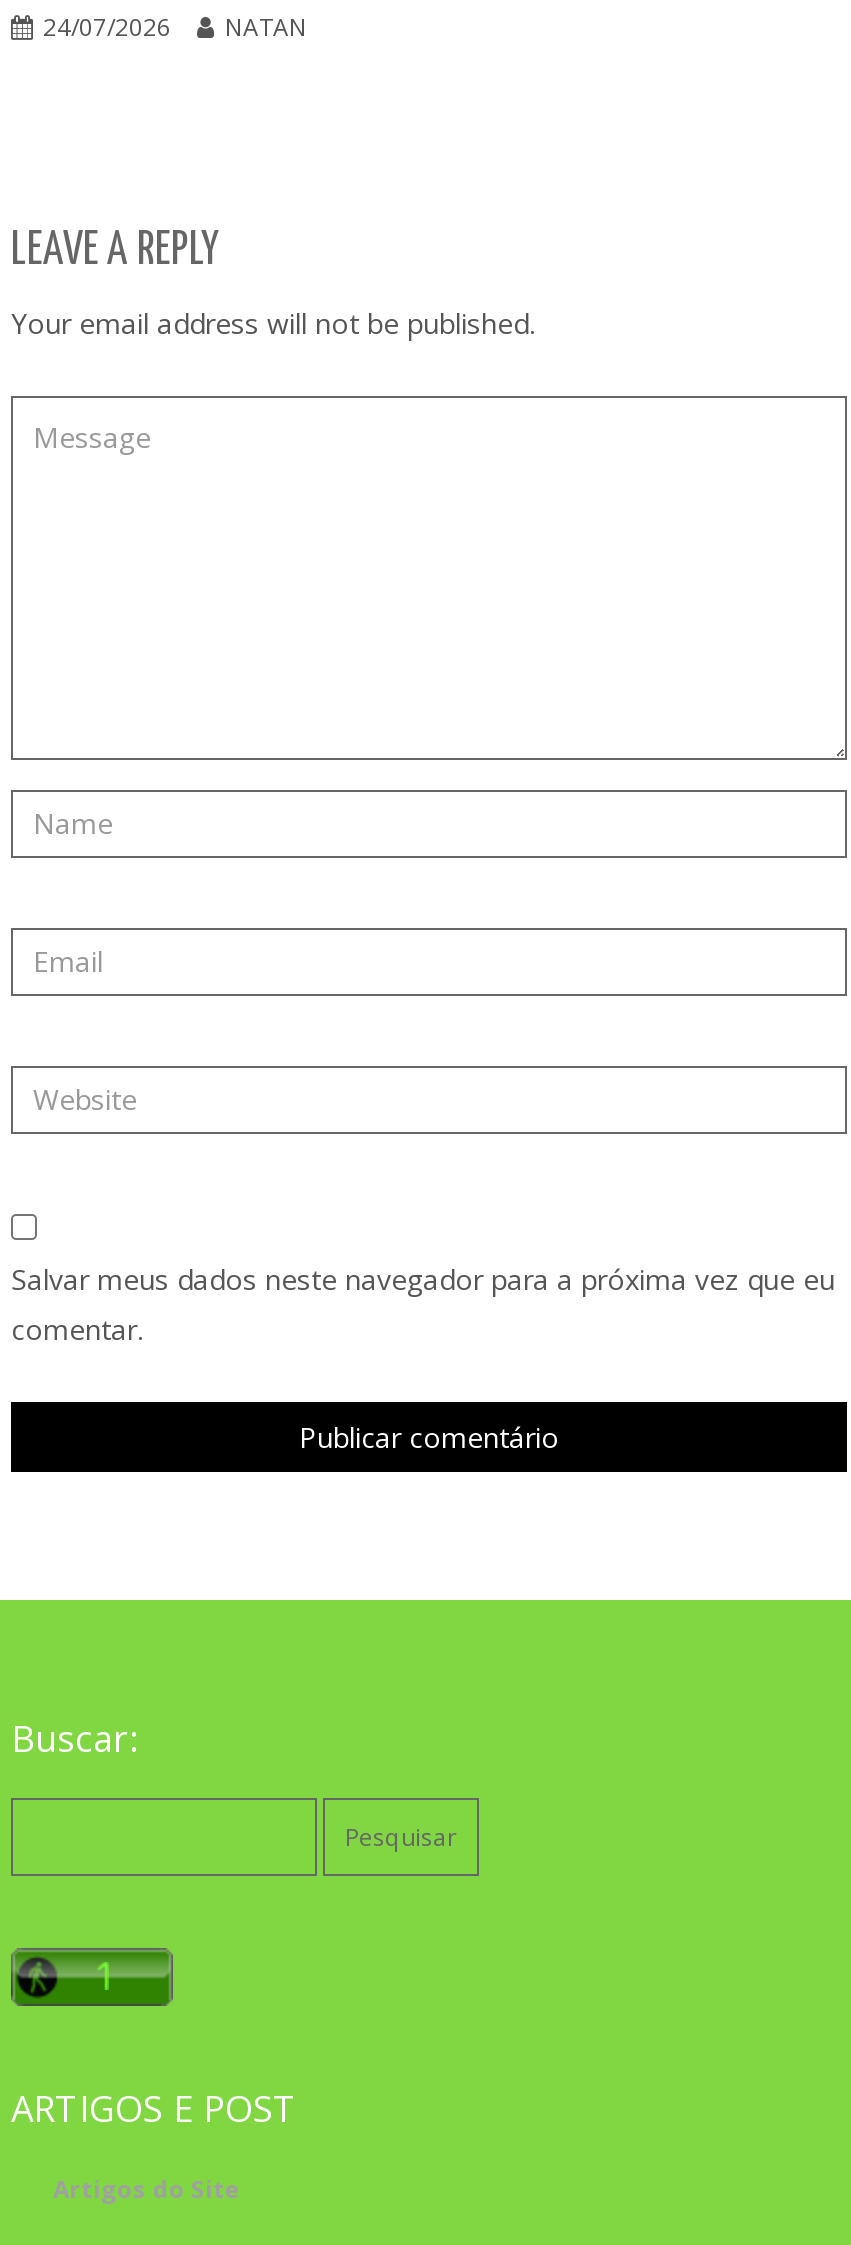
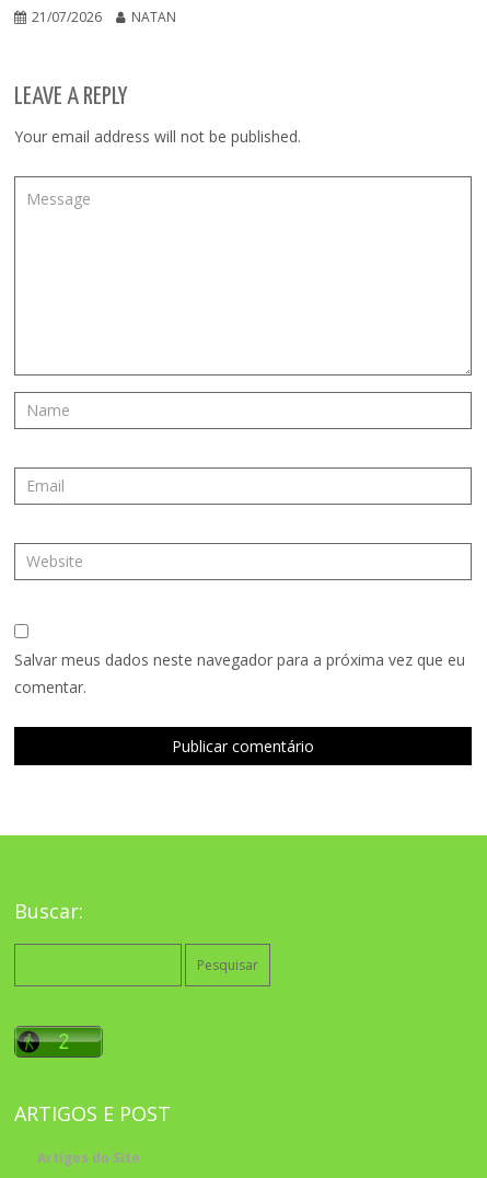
- 24/07/2026 NATAN
+ 21/07/2026 NATAN
